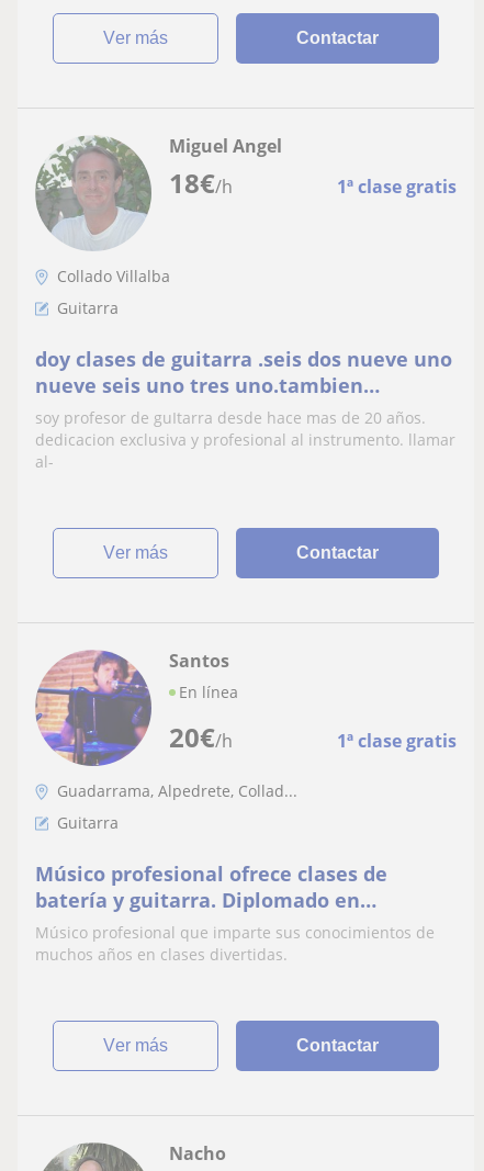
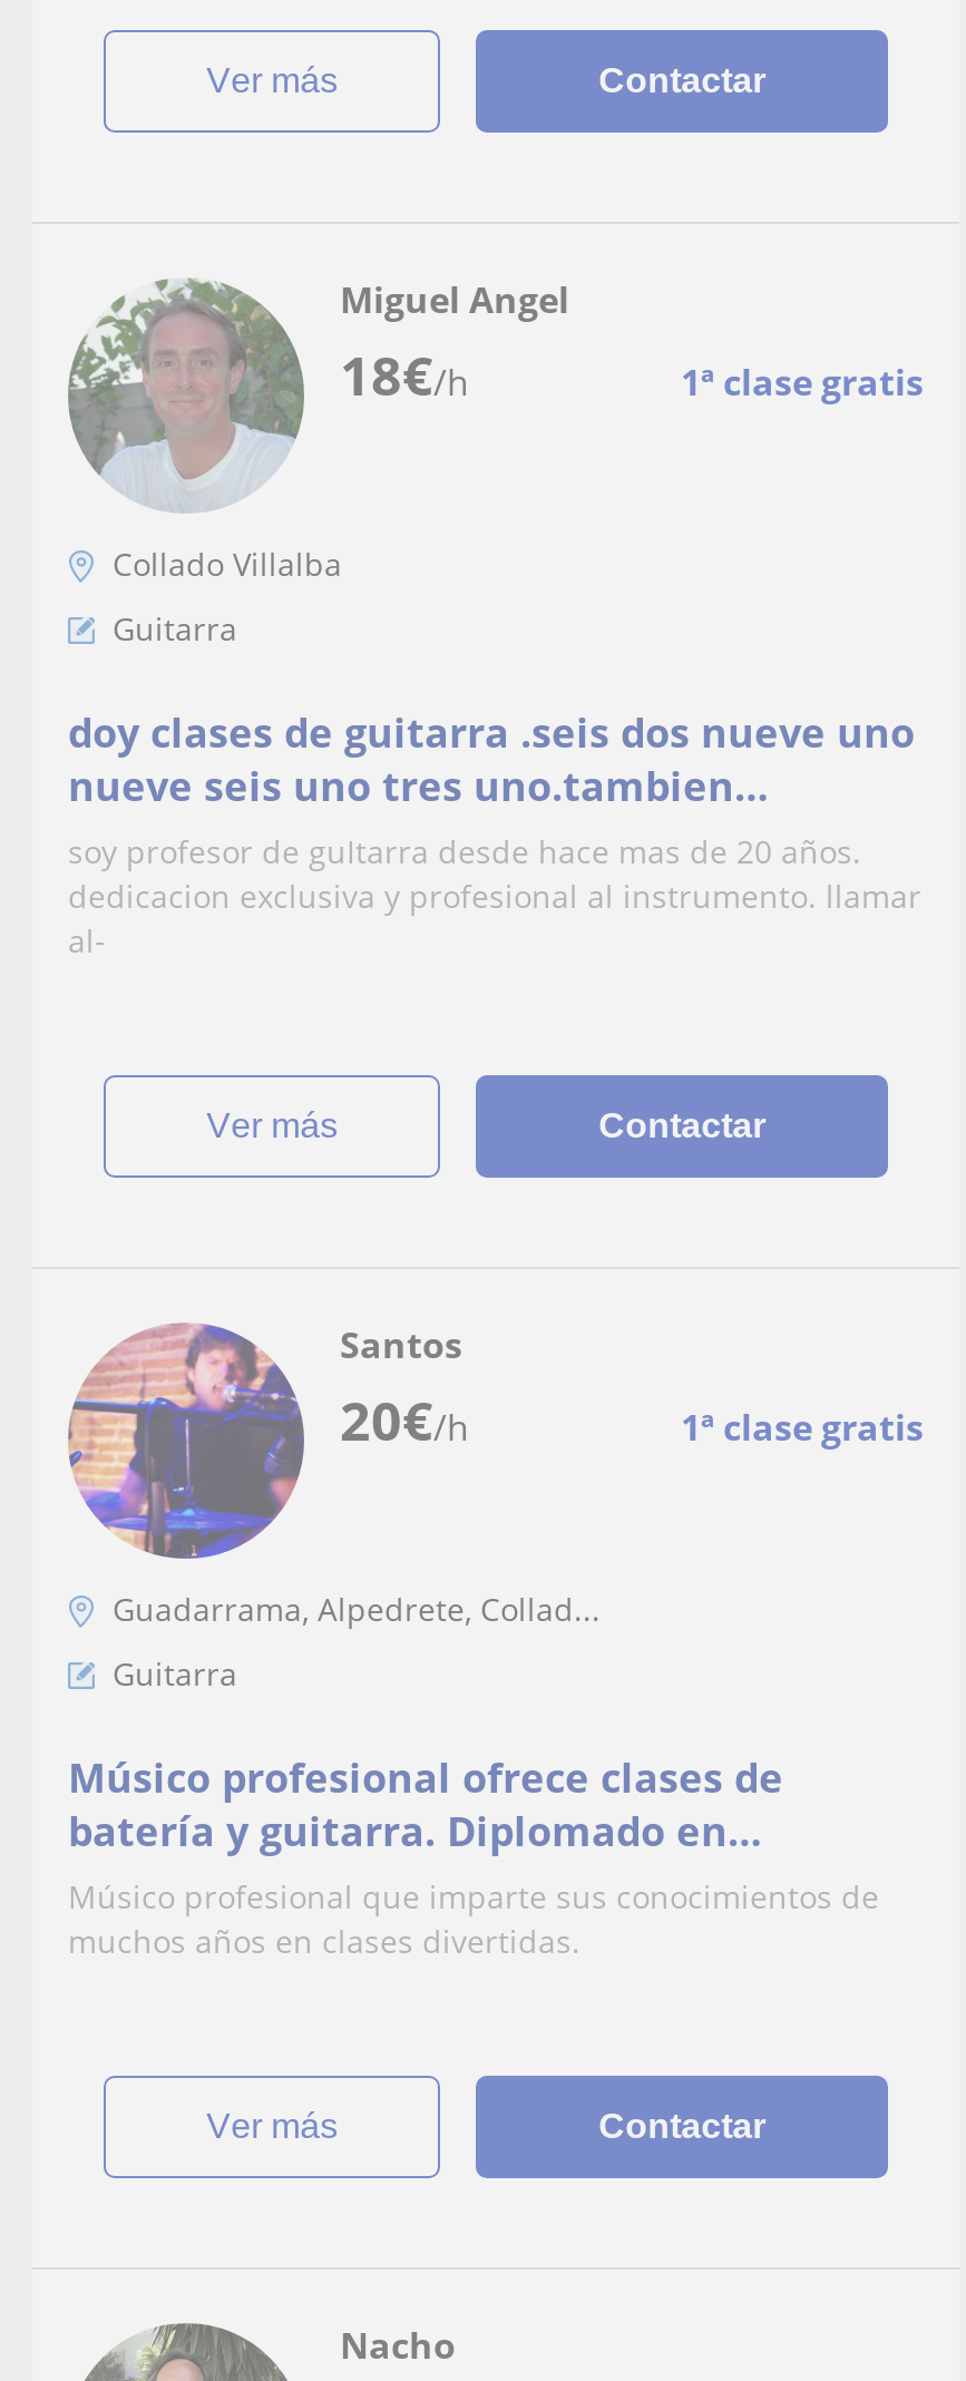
- En línea

moved up: 20€/h | 1ª clase gratis
